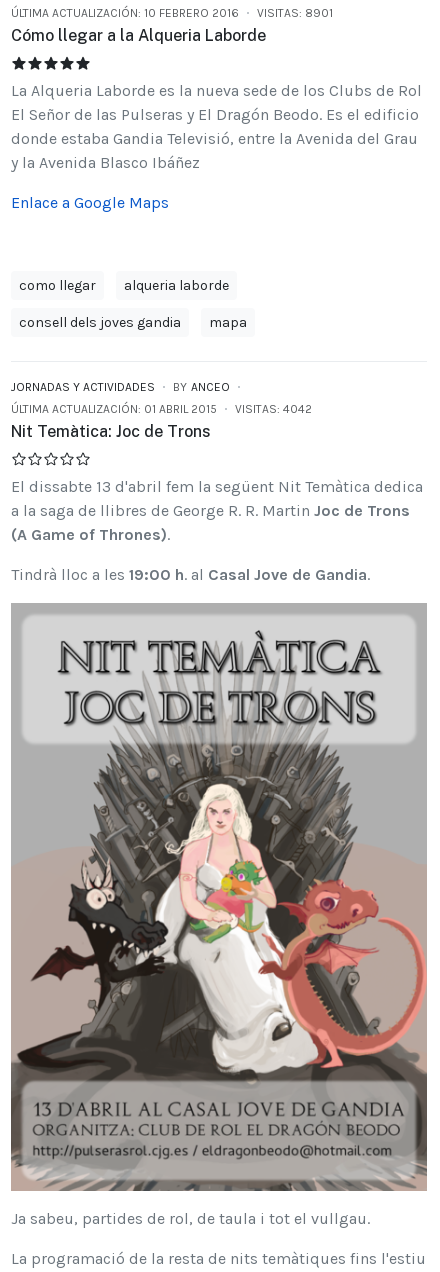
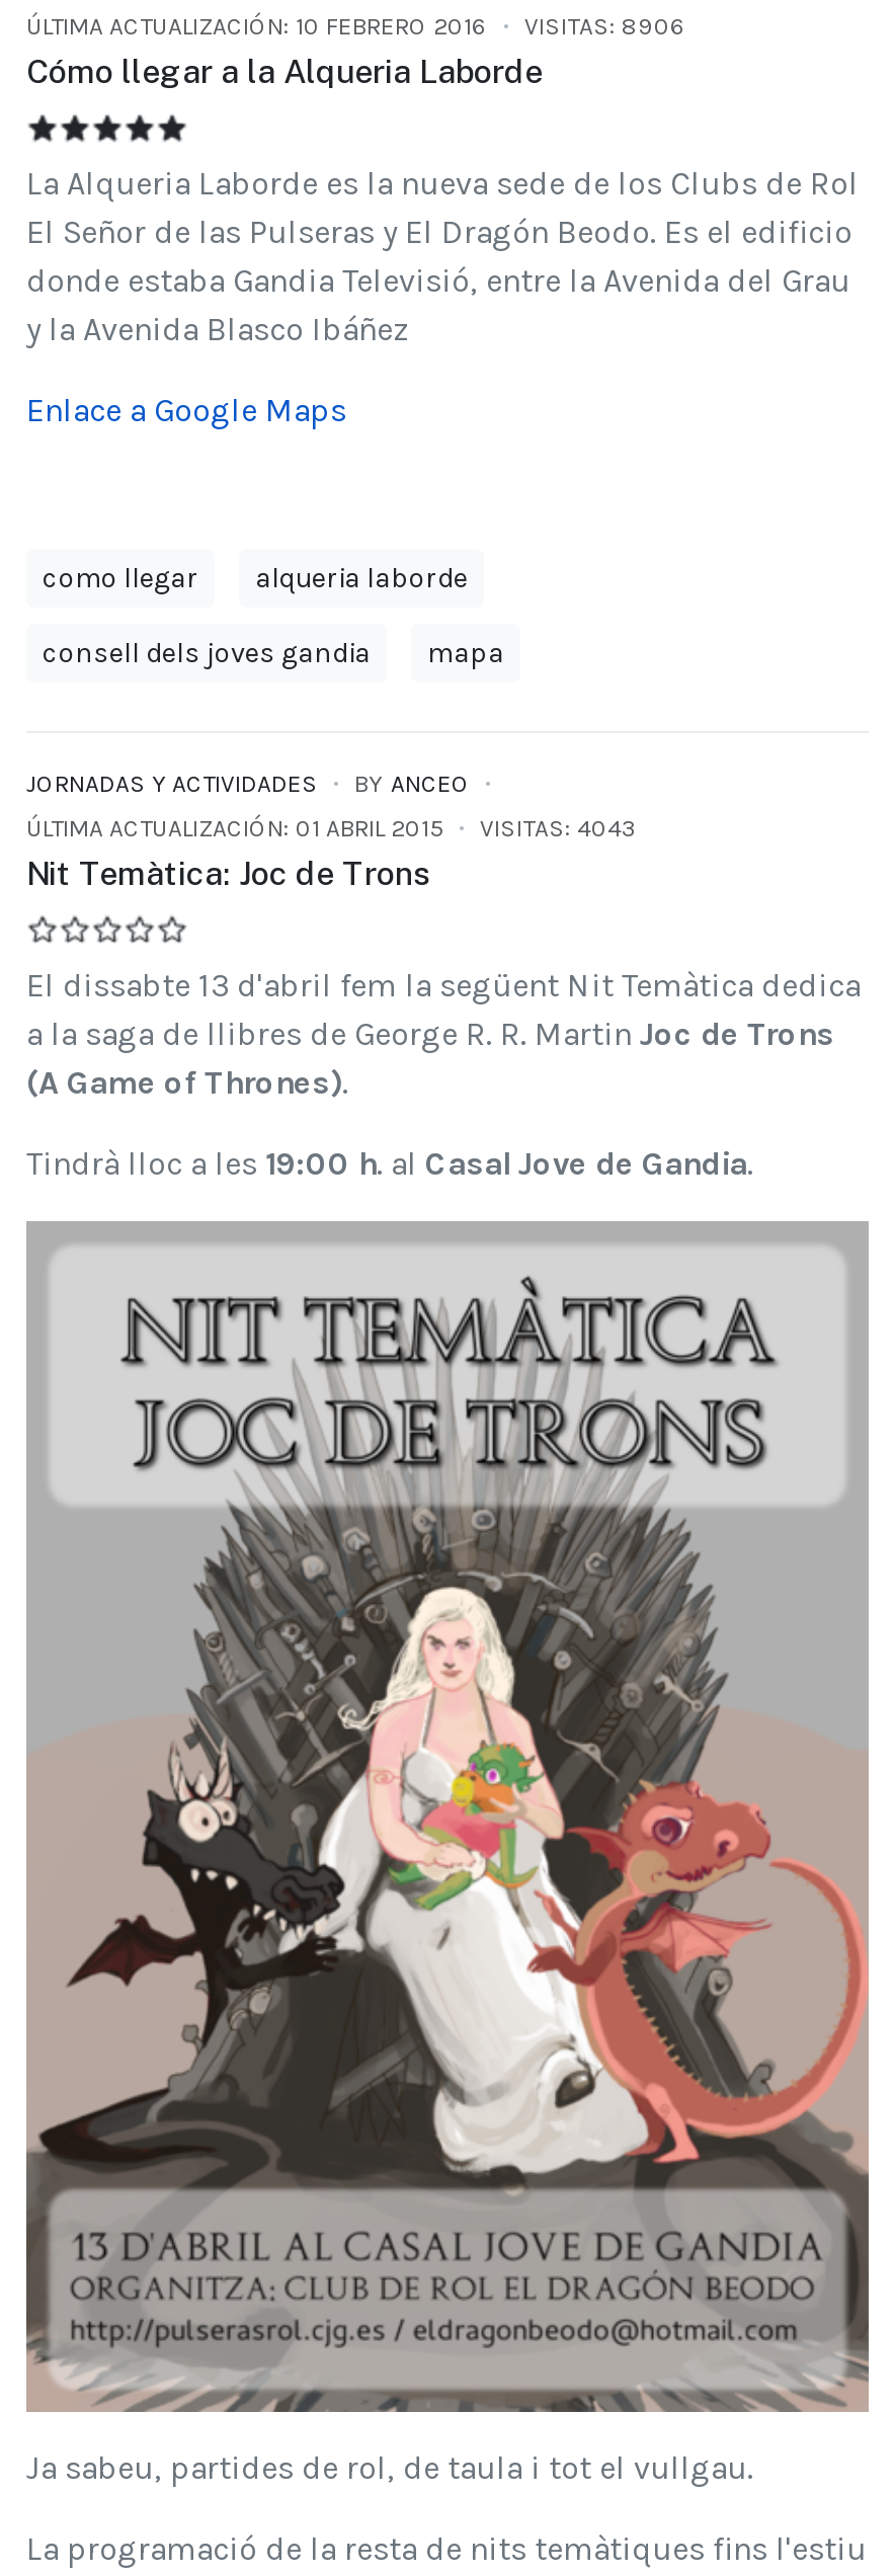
- ÚLTIMA ACTUALIZACIÓN: 10 FEBRERO 2016 VISITAS: 8901
+ ÚLTIMA ACTUALIZACIÓN: 10 FEBRERO 2016 VISITAS: 8906

- ÚLTIMA ACTUALIZACIÓN: 01 ABRIL 2015 VISITAS: 4042
+ ÚLTIMA ACTUALIZACIÓN: 01 ABRIL 2015 VISITAS: 4043
